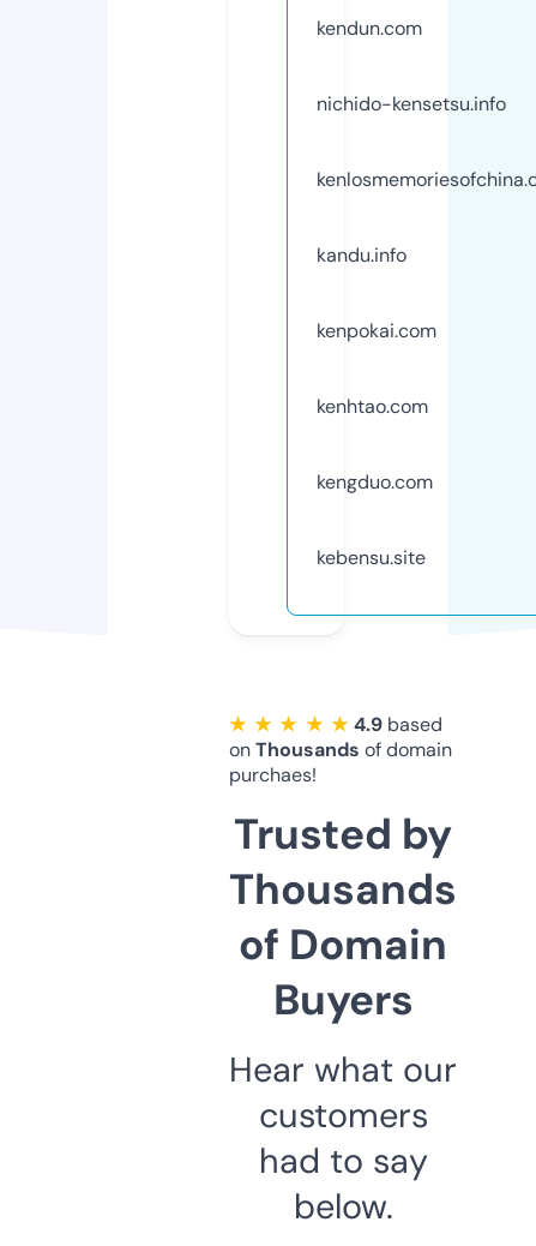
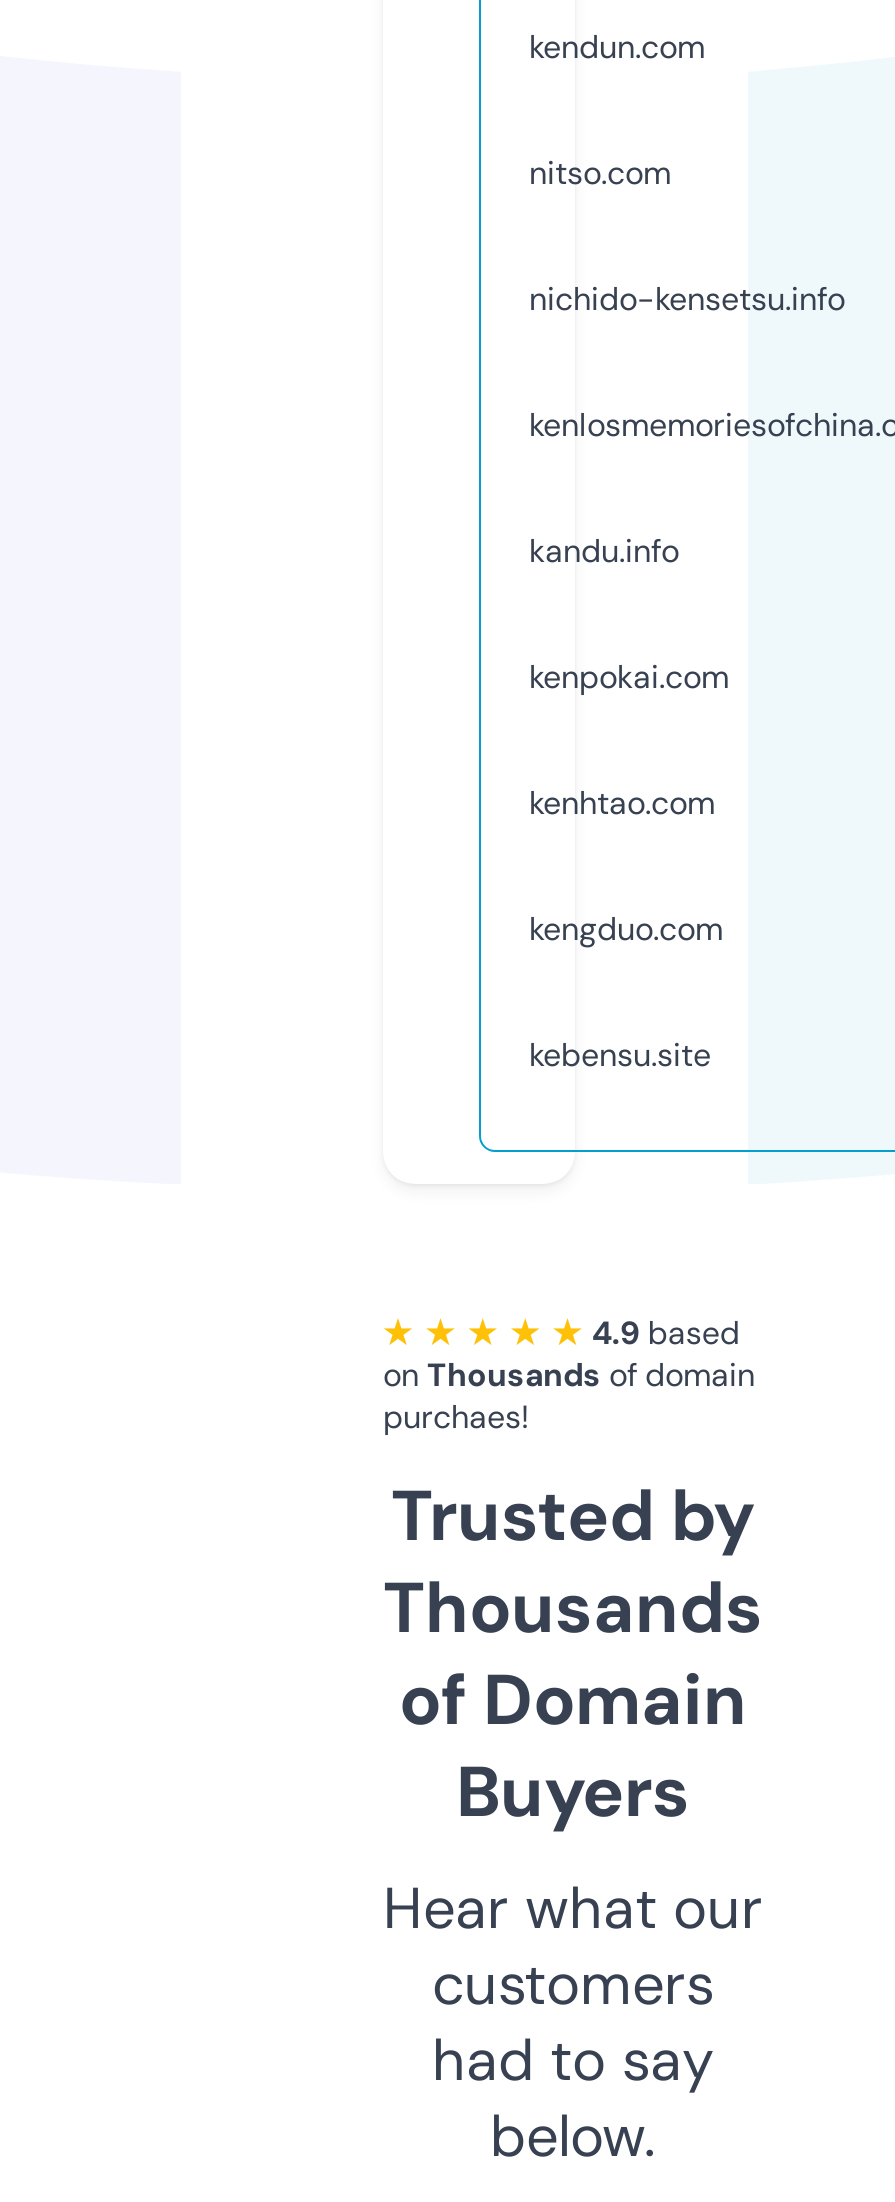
+ nitso.com
